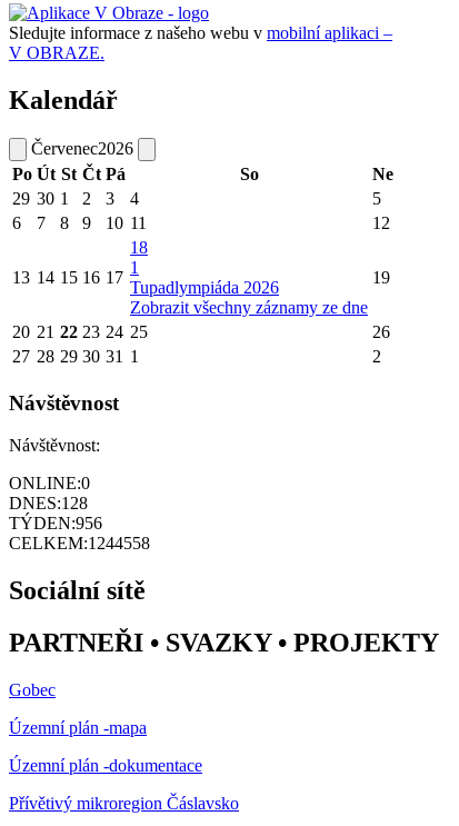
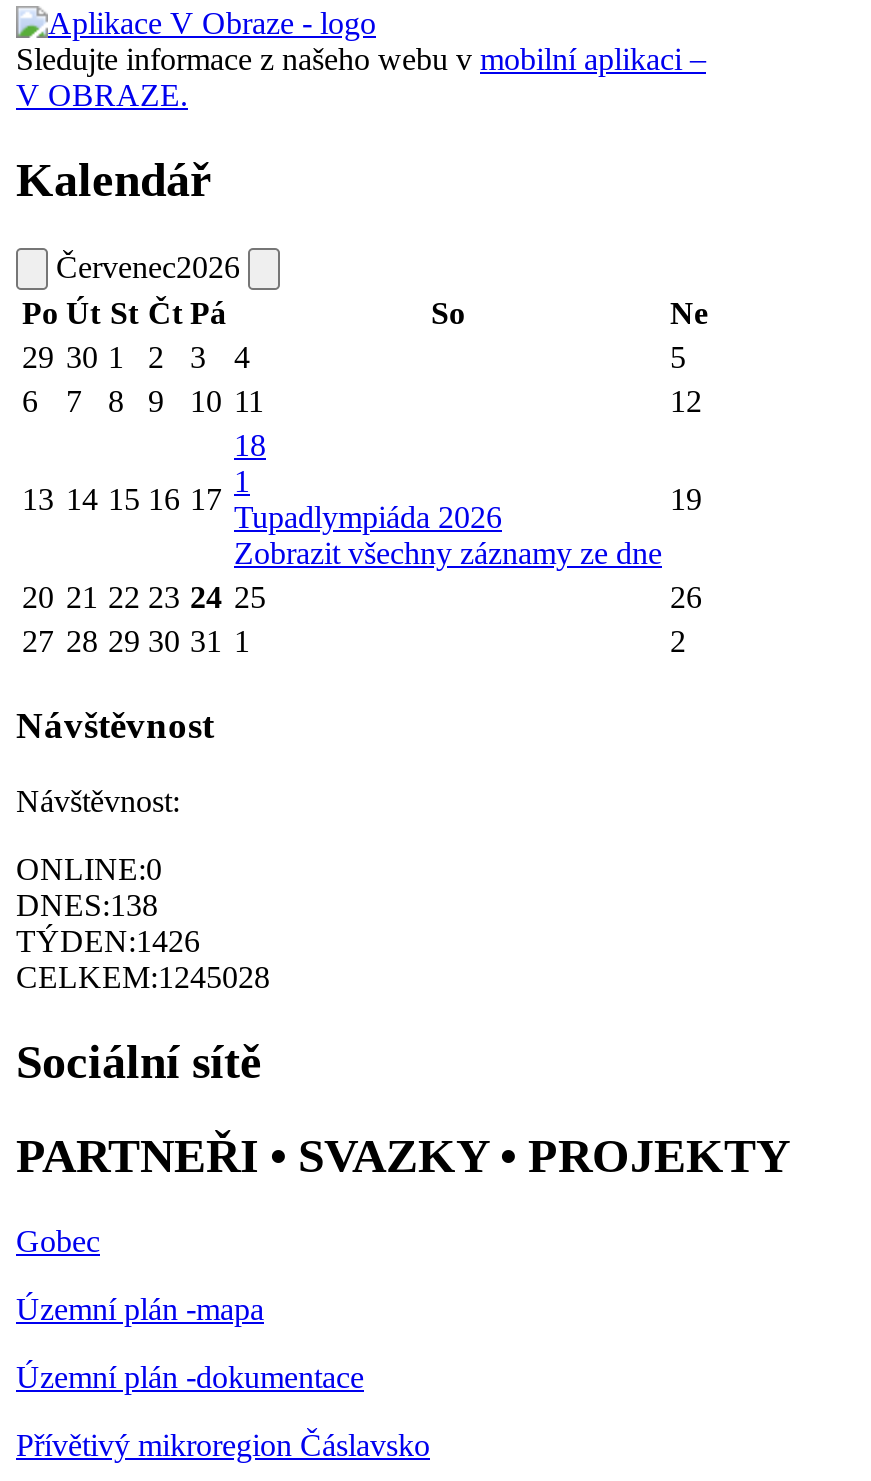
- DNES:128
+ DNES:138

- TÝDEN:956
+ TÝDEN:1426

- CELKEM:1244558
+ CELKEM:1245028
